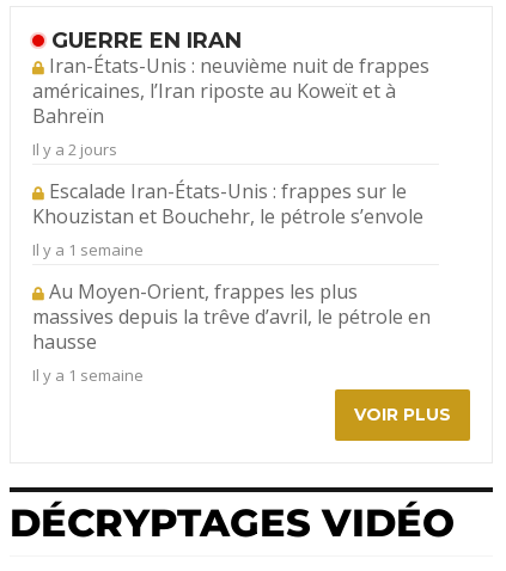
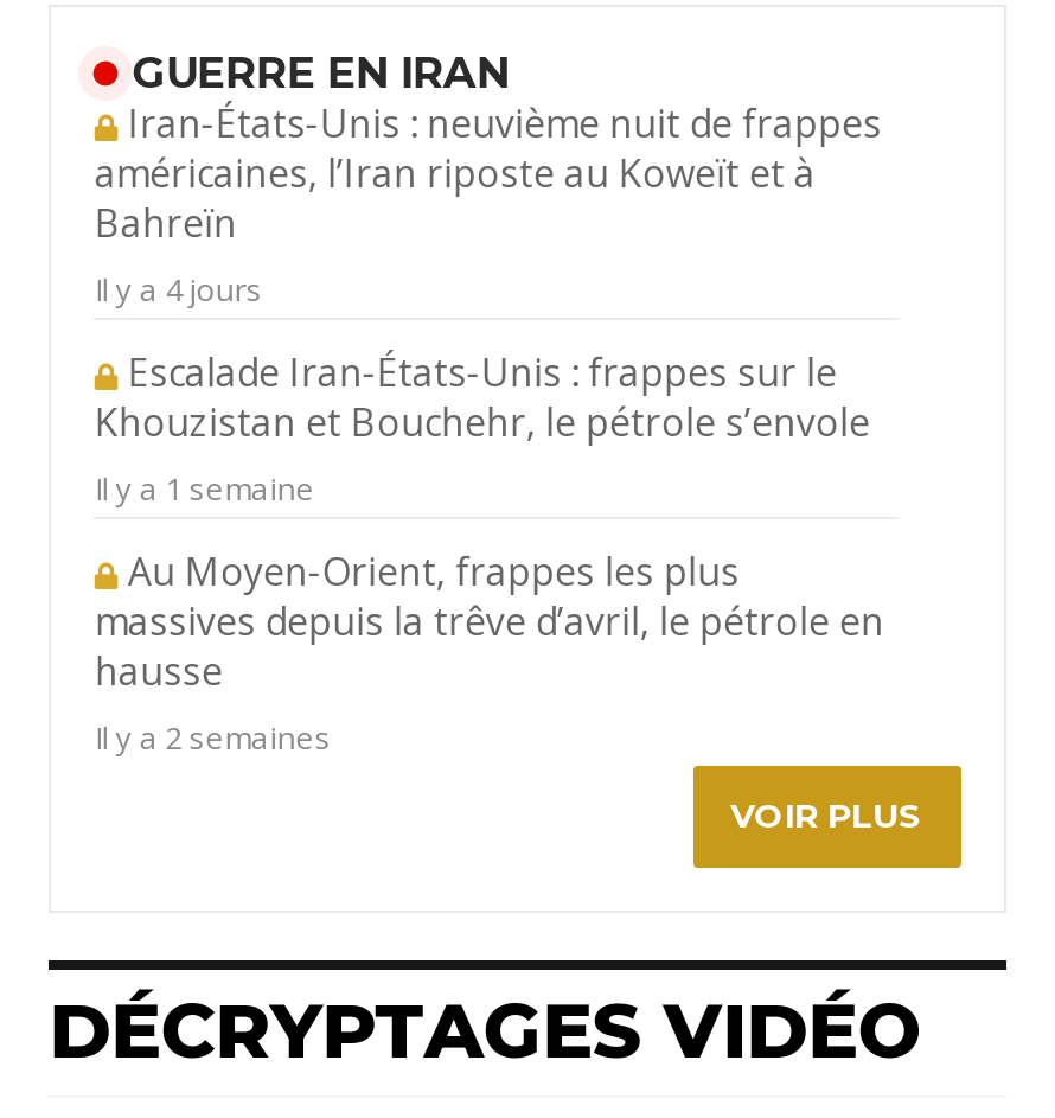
- Il y a 2 jours
+ Il y a 4 jours

- Il y a 1 semaine
+ Il y a 2 semaines
